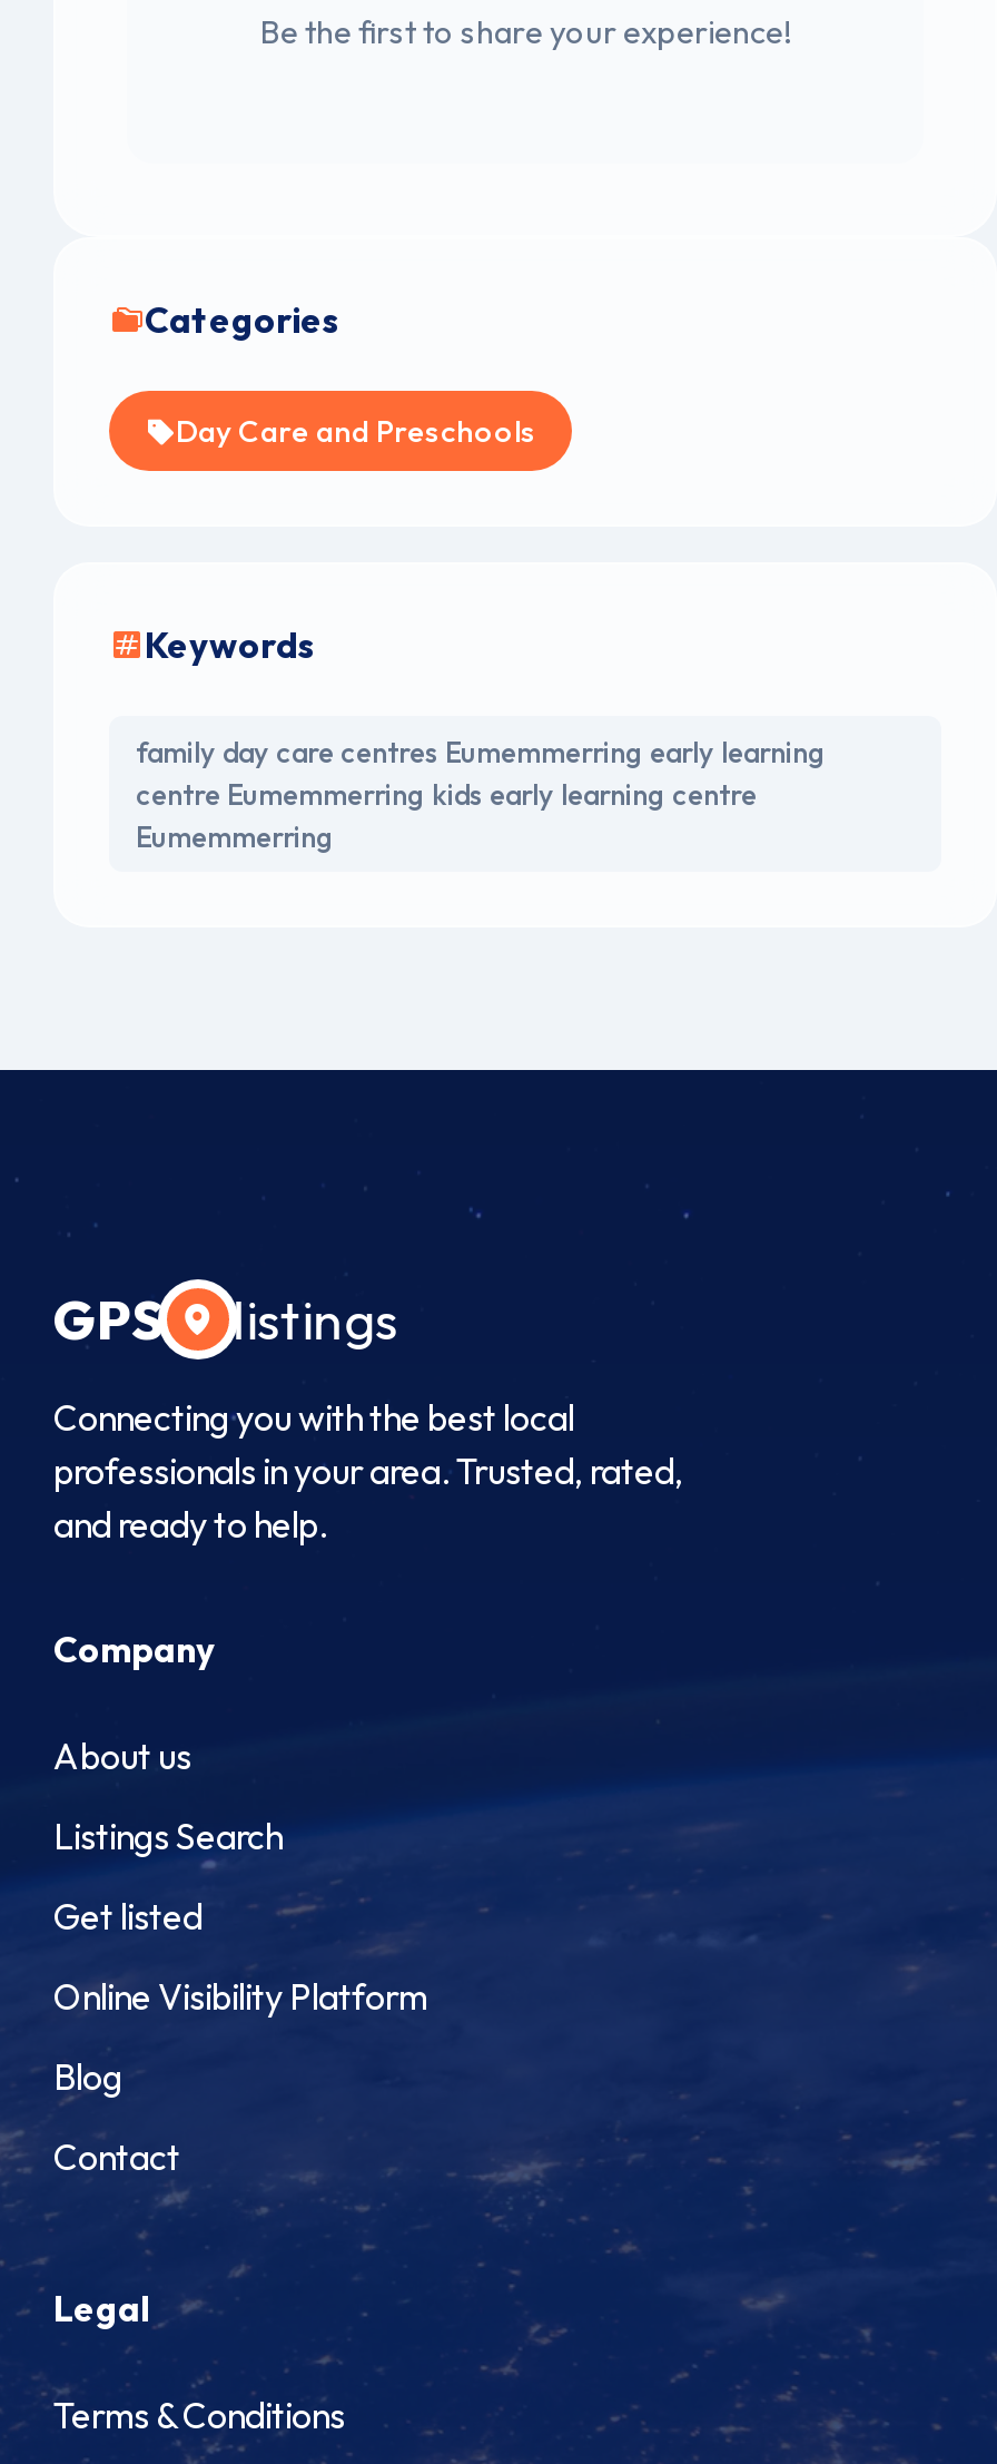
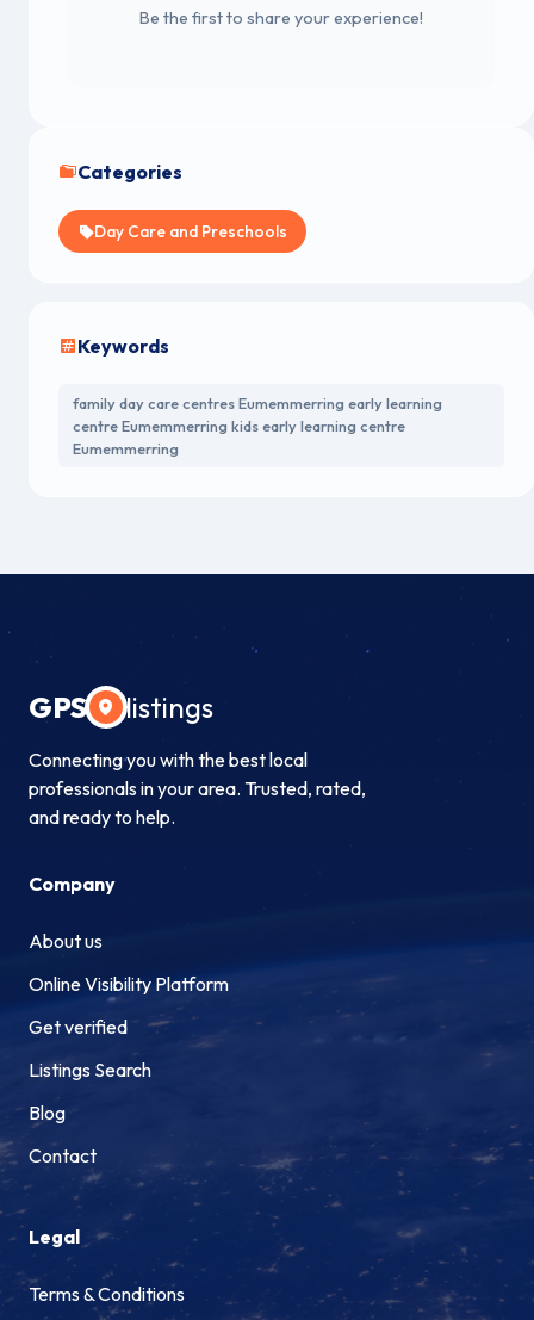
moved down: Listings Search

- Get listed

moved up: Online Visibility Platform

+ Get verified
